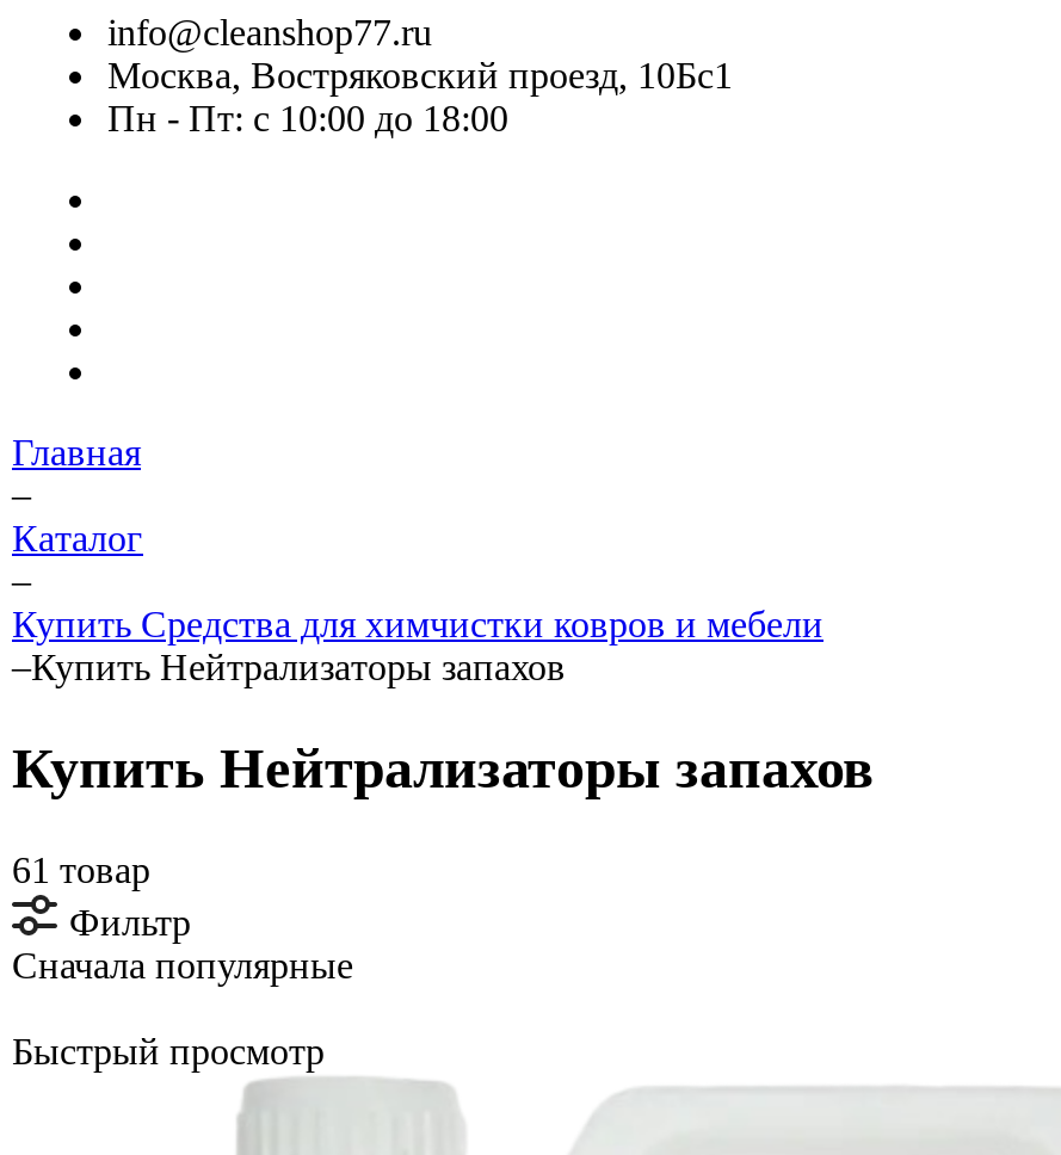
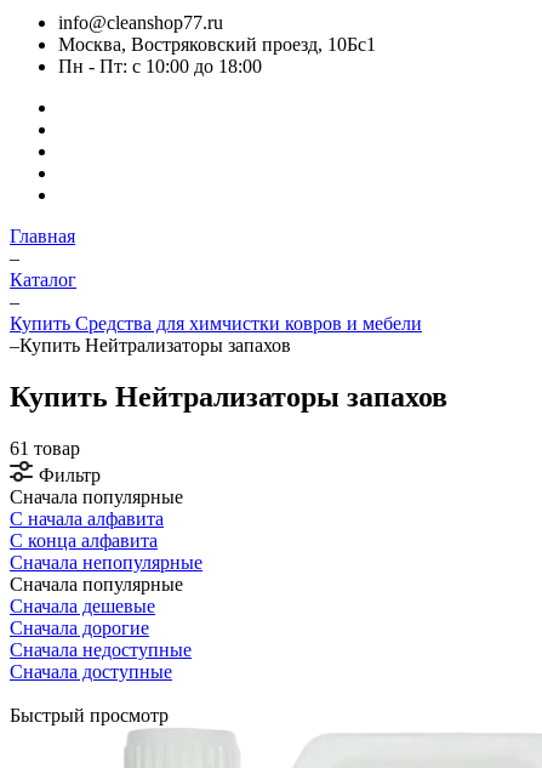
+ С начала алфавита
+ С конца алфавита
+ Сначала непопулярные
+ Сначала популярные
+ Сначала дешевые
+ Сначала дорогие
+ Сначала недоступные
+ Сначала доступные
